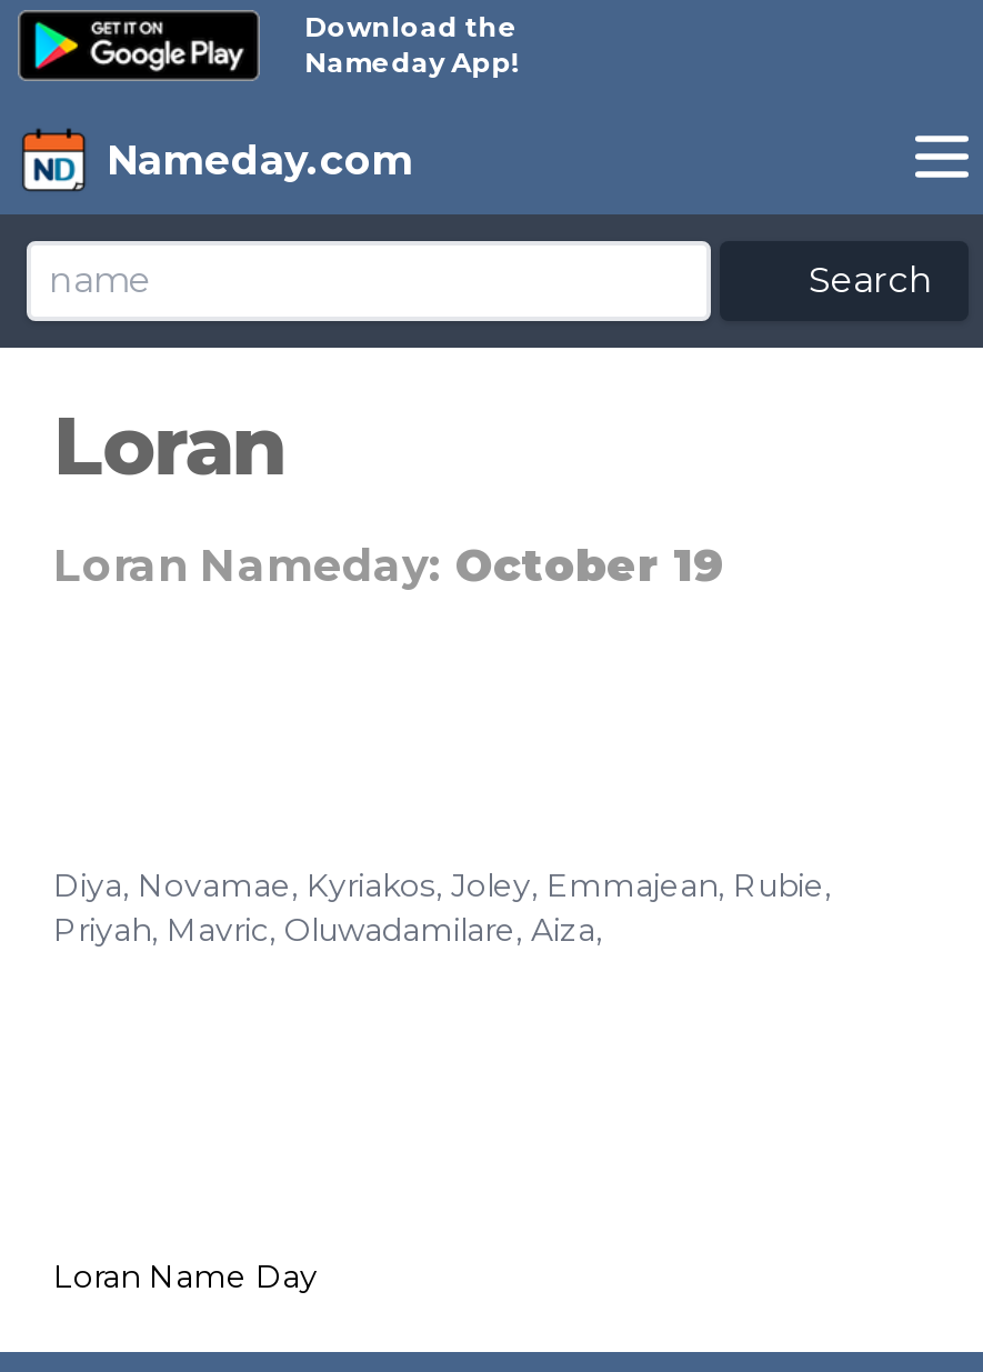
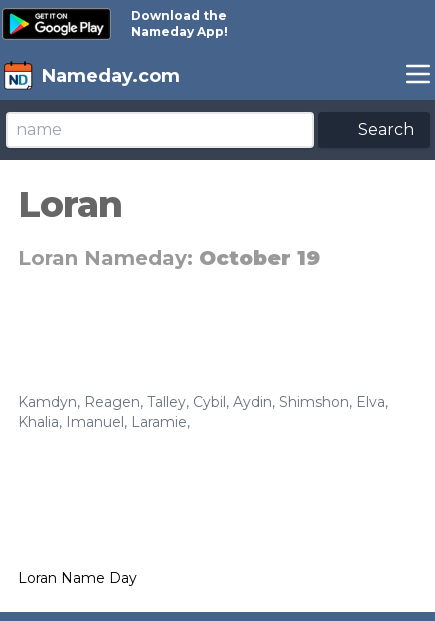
- Diya, Novamae, Kyriakos, Joley, Emmajean, Rubie,
- Priyah, Mavric, Oluwadamilare, Aiza,
+ Kamdyn, Reagen, Talley, Cybil, Aydin, Shimshon, Elva,
+ Khalia, Imanuel, Laramie,
